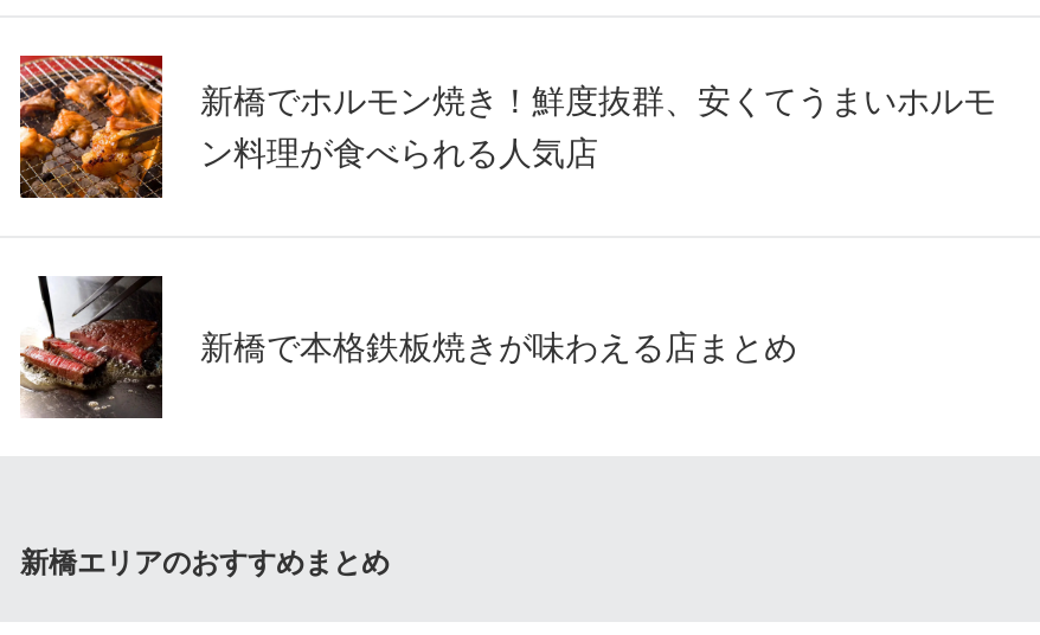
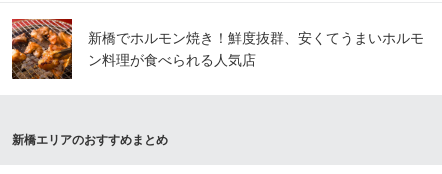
- [image]
- 新橋で本格鉄板焼きが味わえる店まとめ
